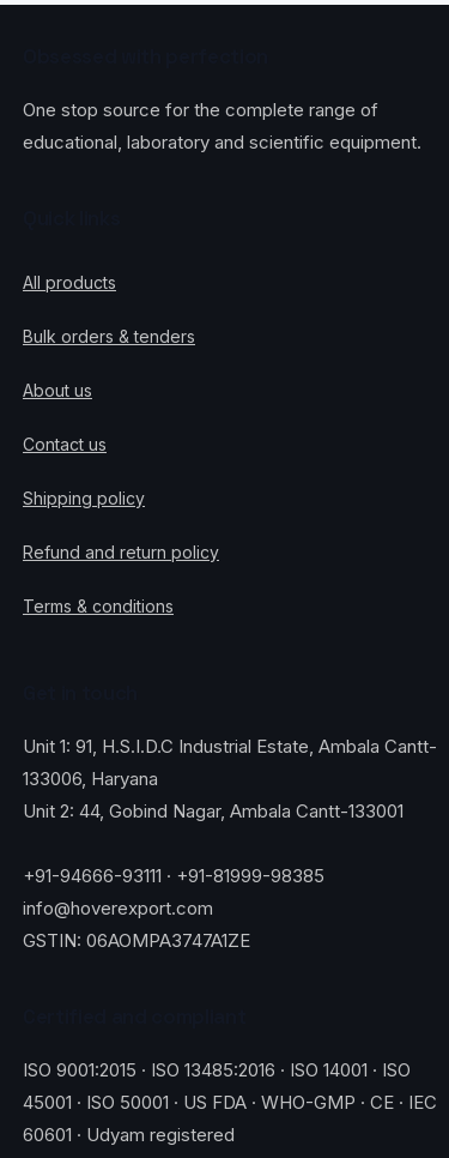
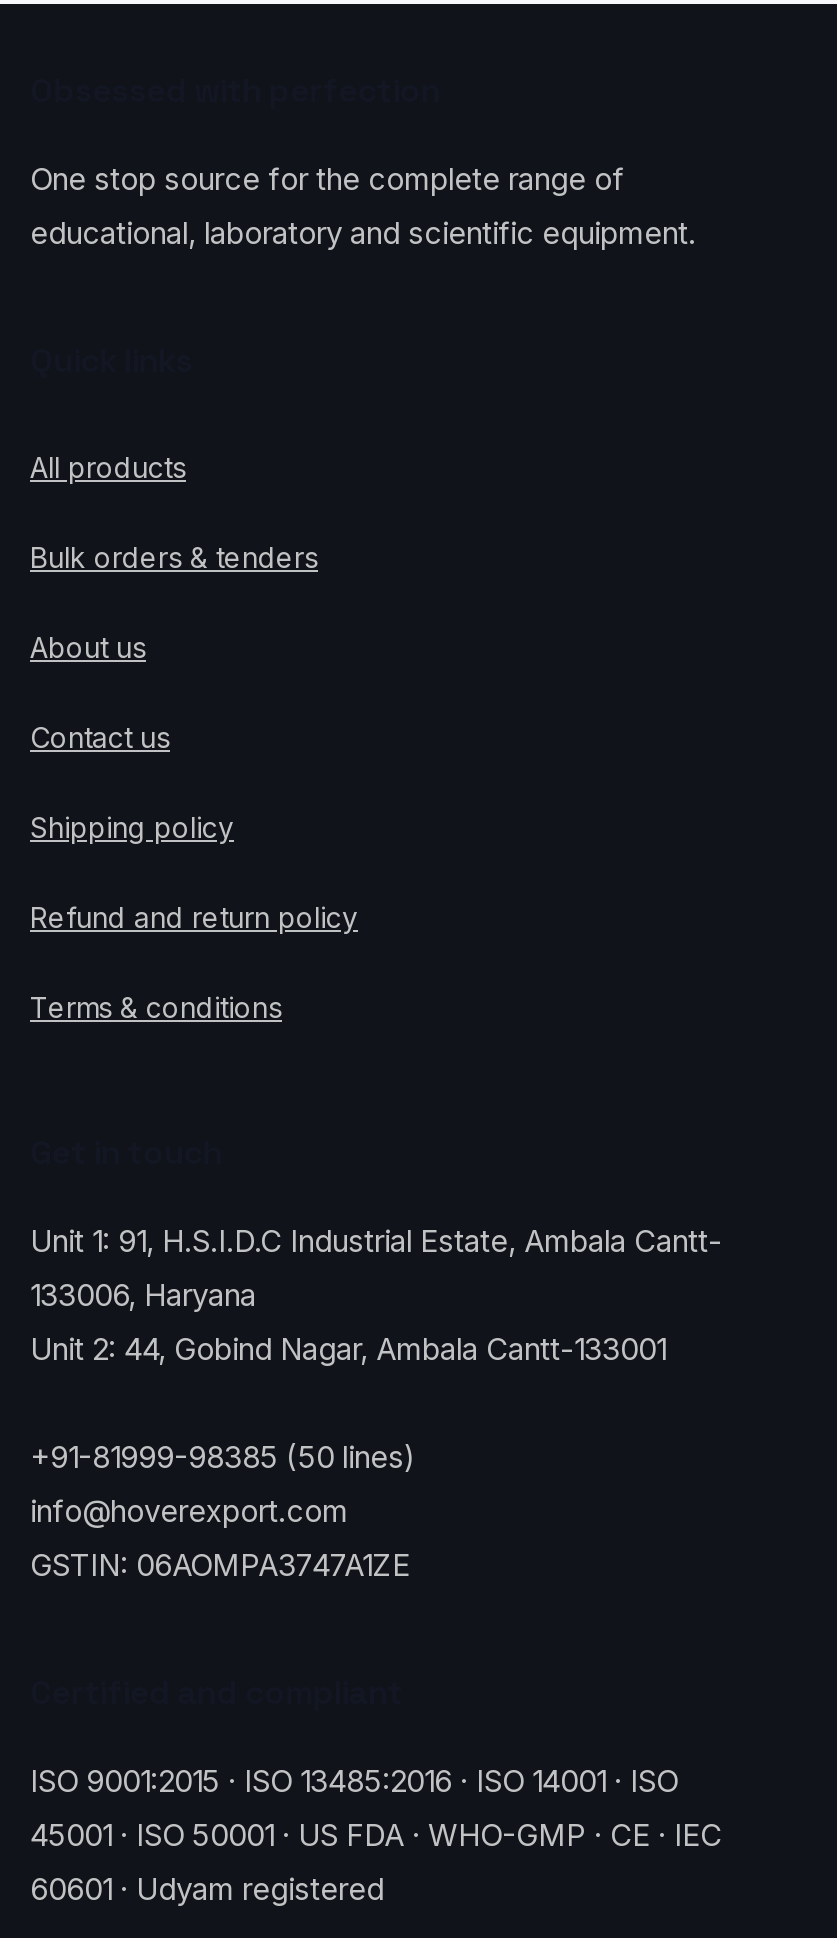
- +91-94666-93111 · +91-81999-98385
+ +91-81999-98385 (50 lines)
